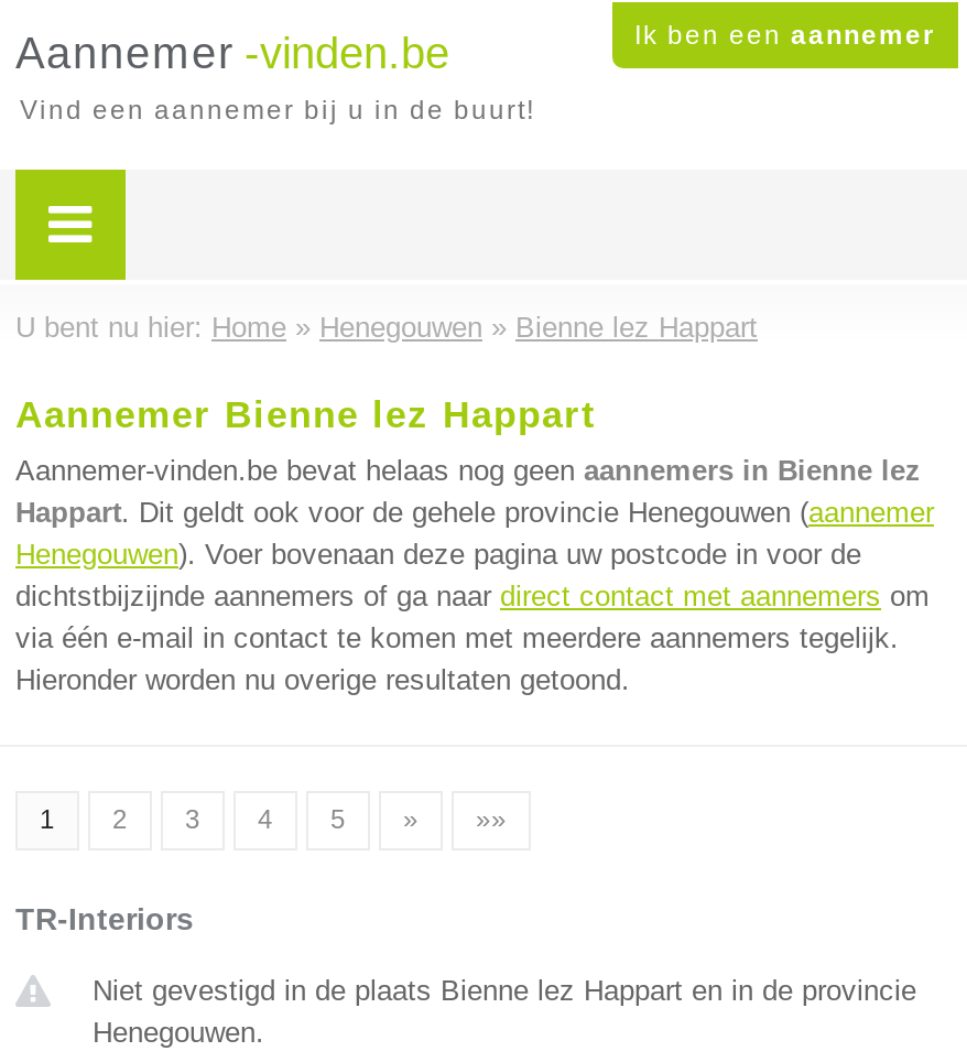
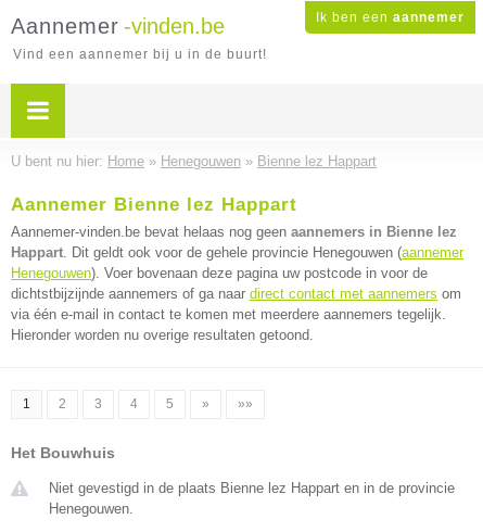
- TR-Interiors
+ Het Bouwhuis
